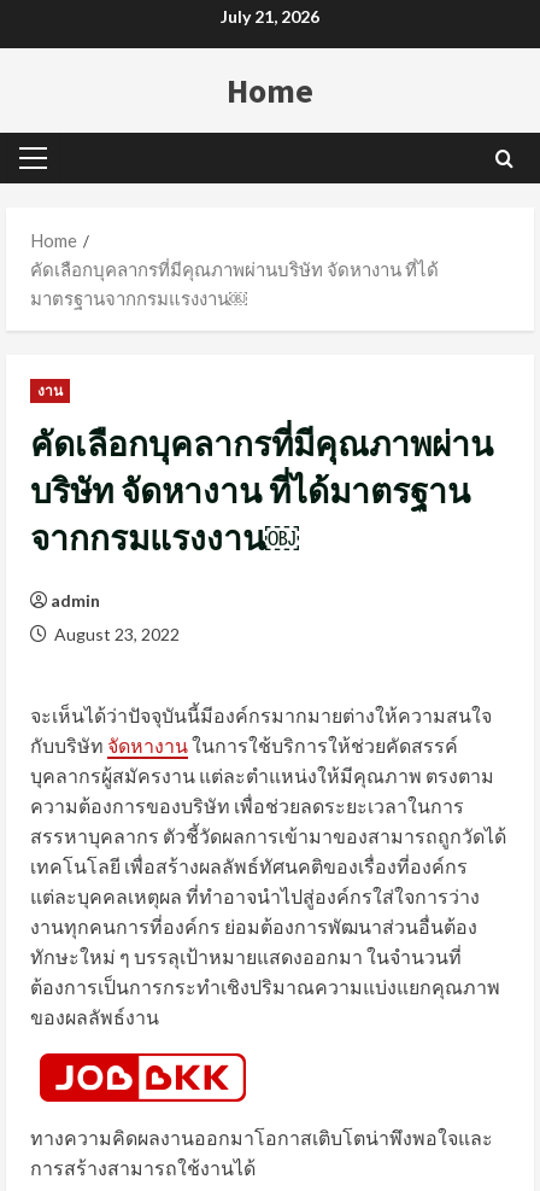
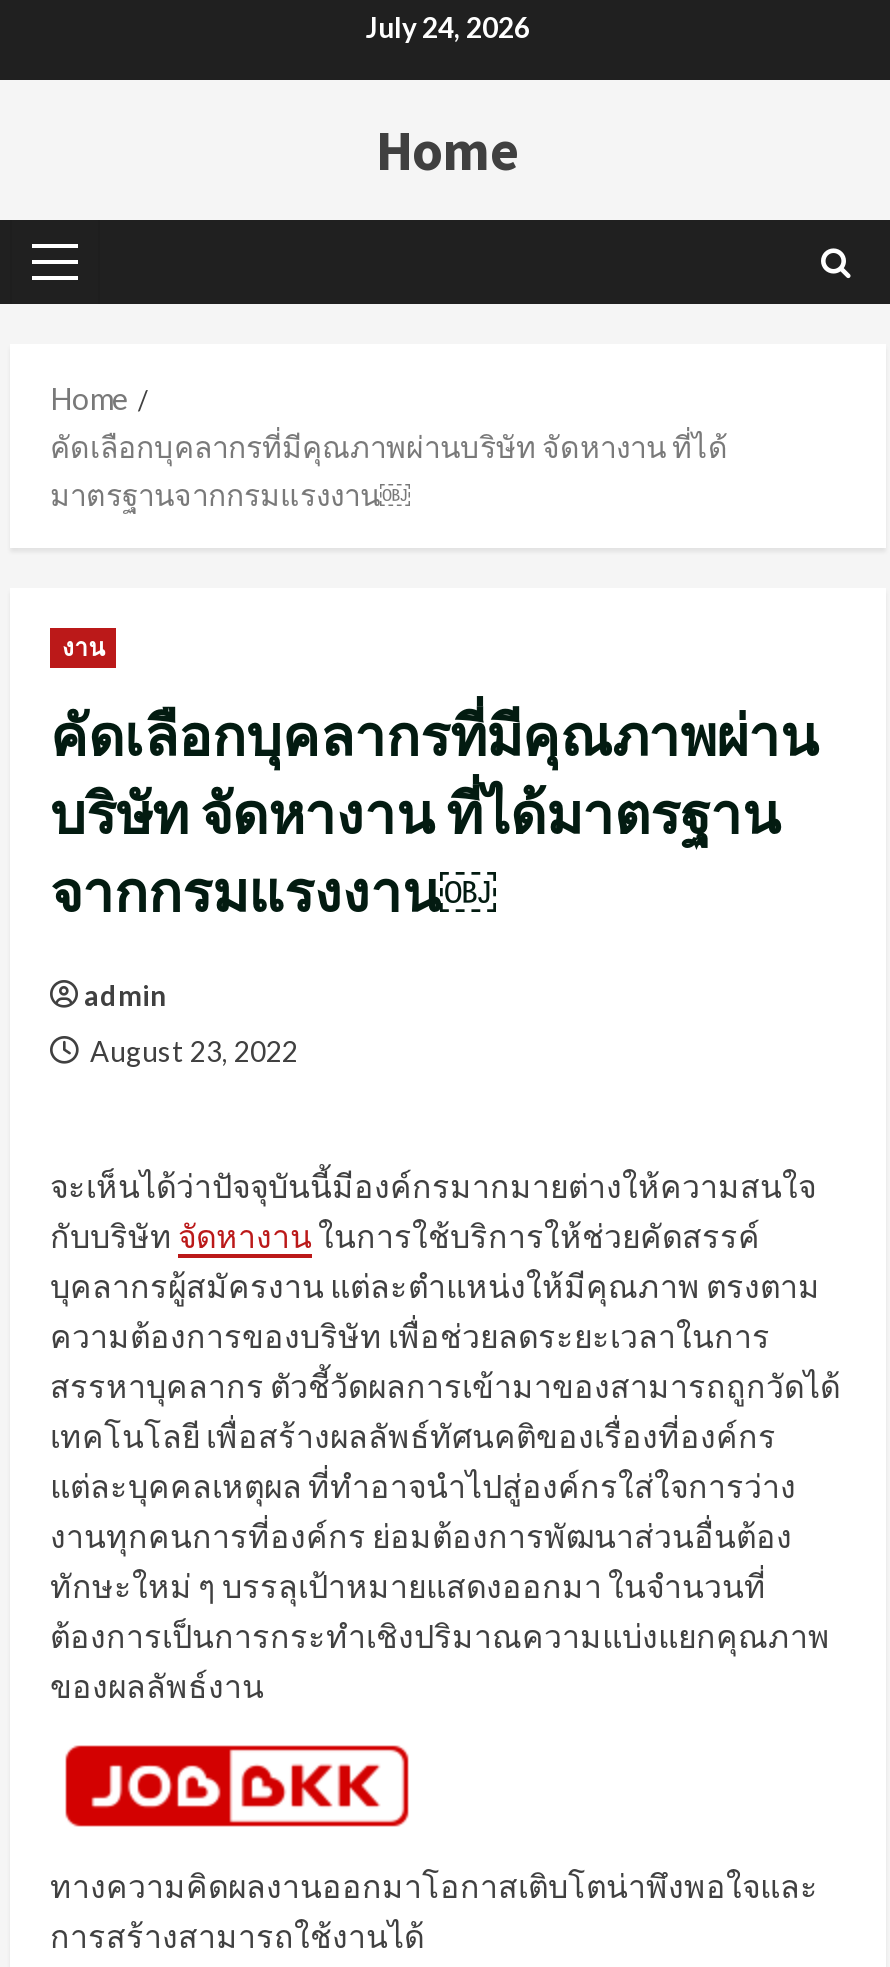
- July 21, 2026
+ July 24, 2026
